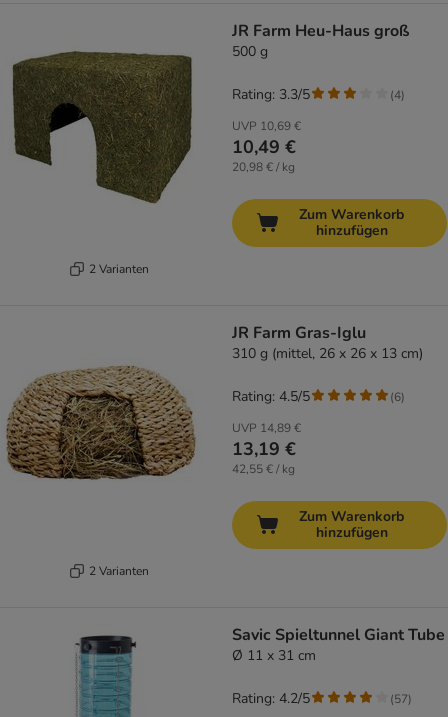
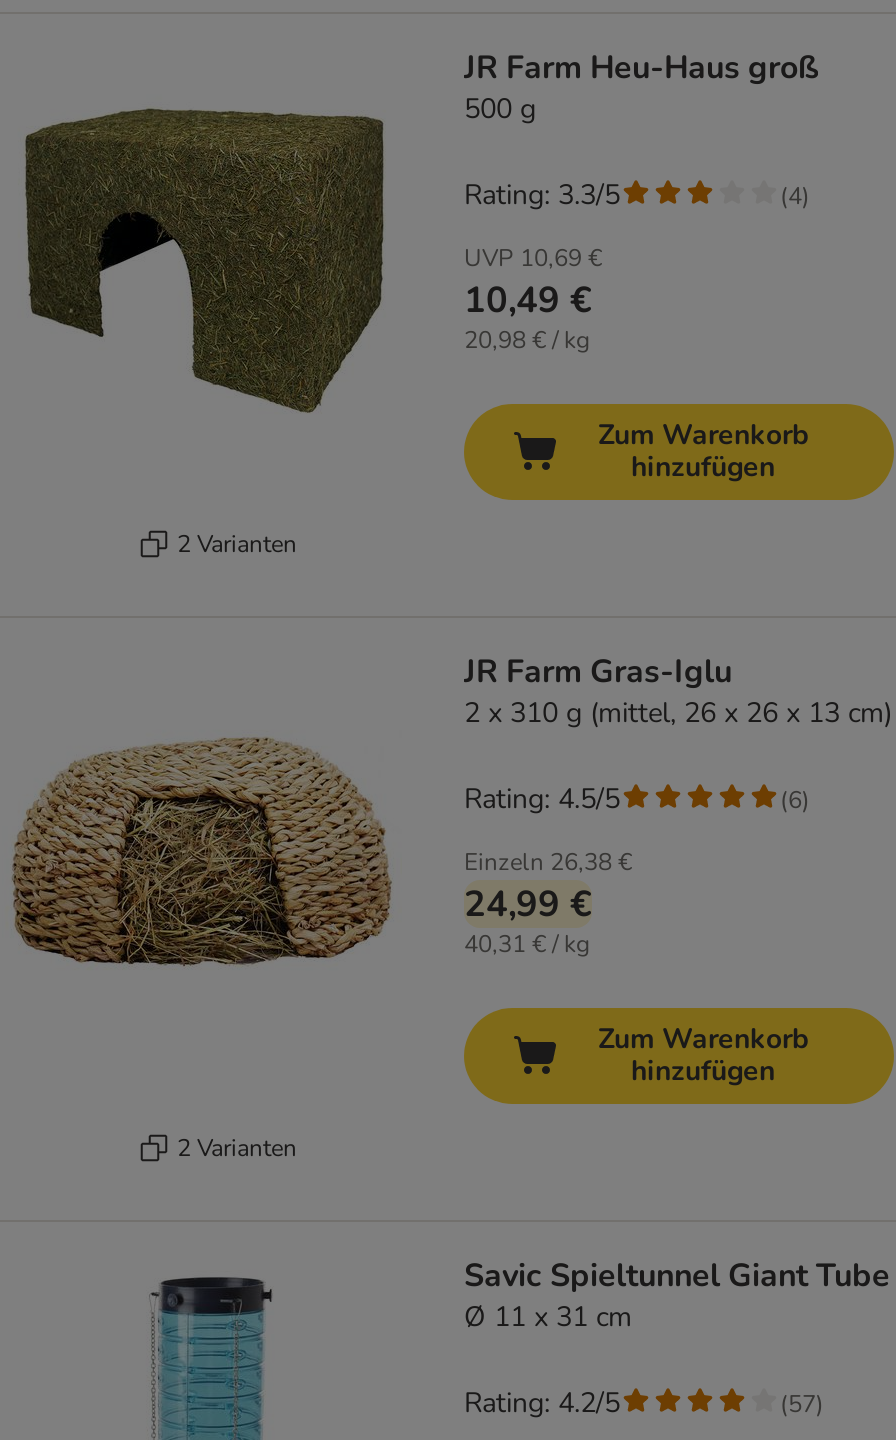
- 310 g (mittel, 26 x 26 x 13 cm)
+ 2 x 310 g (mittel, 26 x 26 x 13 cm)

- UVP 14,89 €
- 13,19 €
- 42,55 € / kg
+ Einzeln 26,38 €
+ 24,99 €
+ 40,31 € / kg
